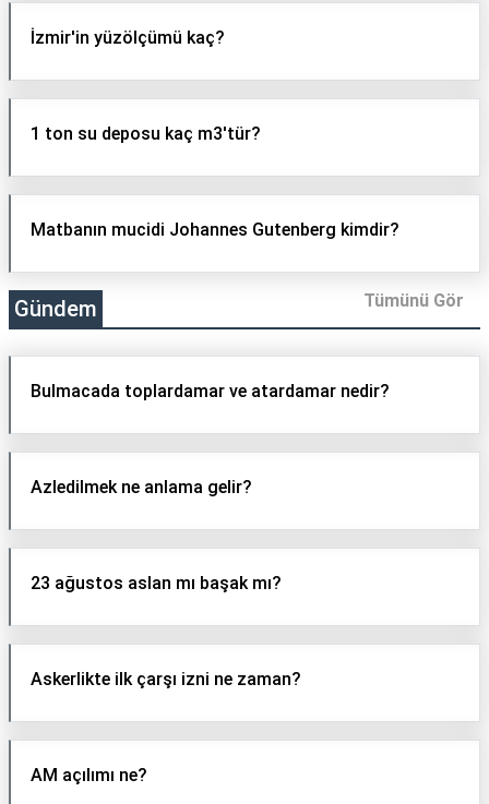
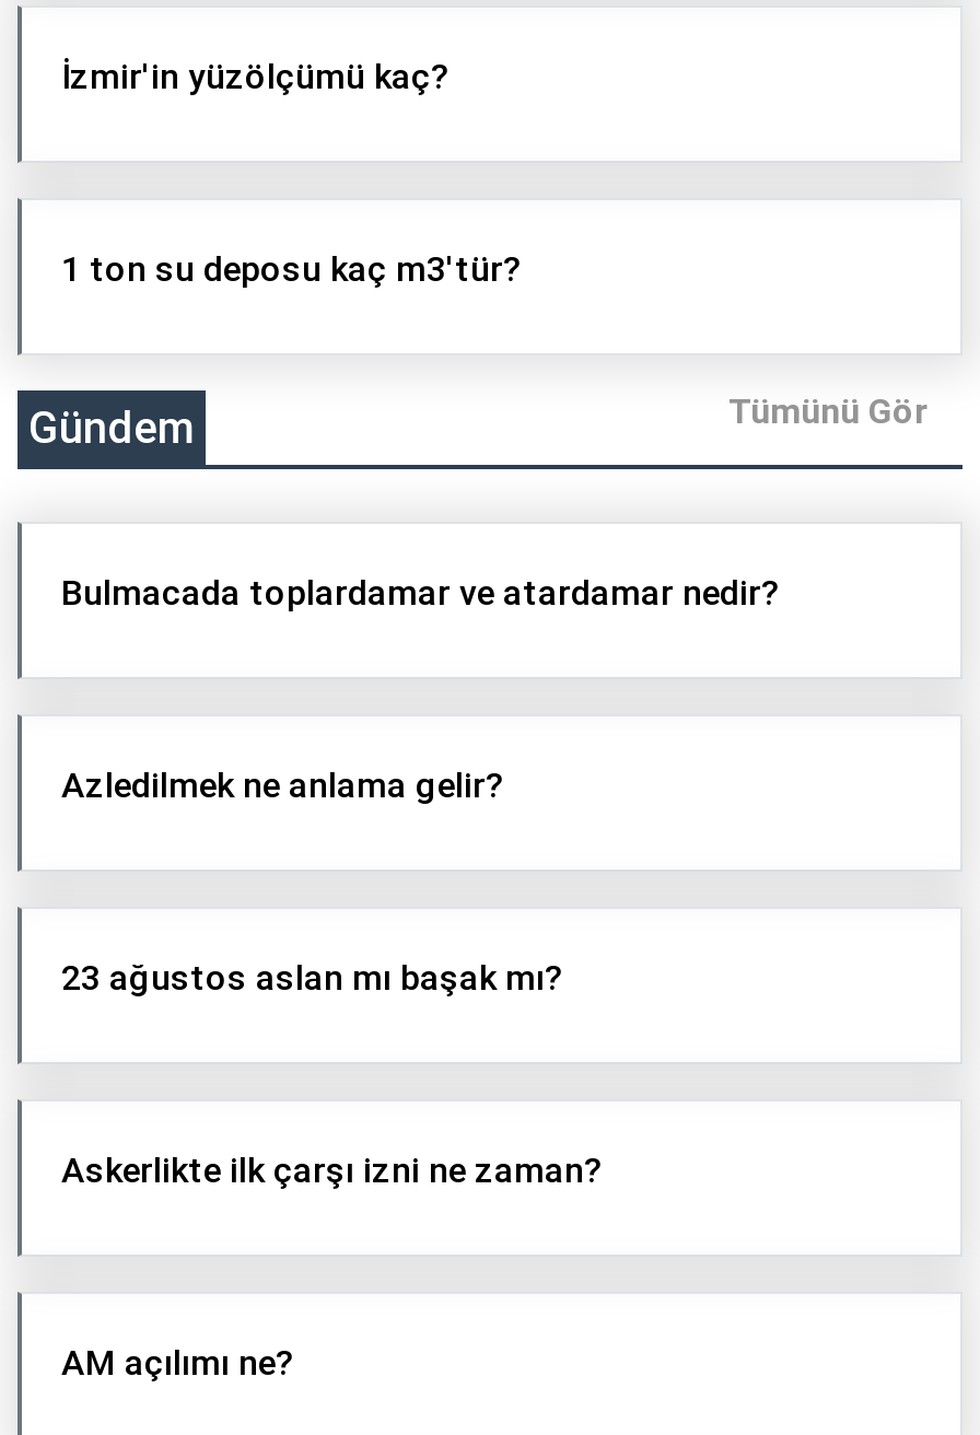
- Matbanın mucidi Johannes Gutenberg kimdir?
